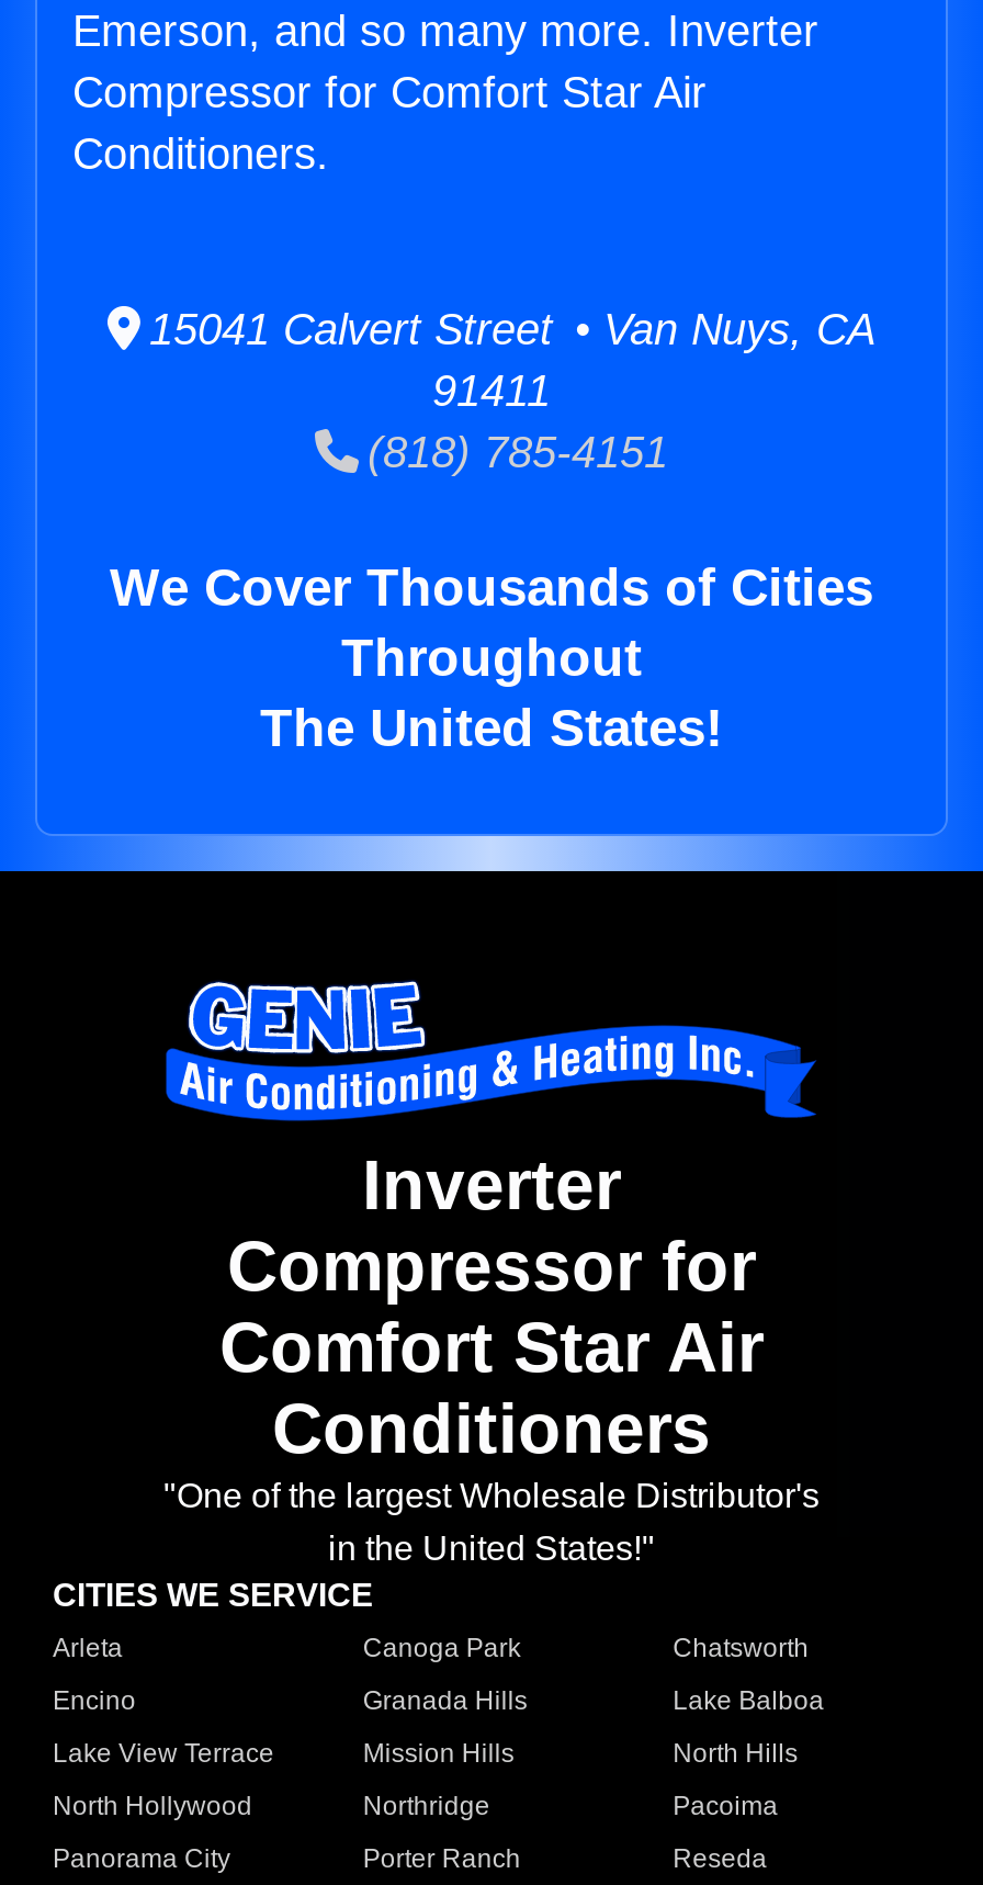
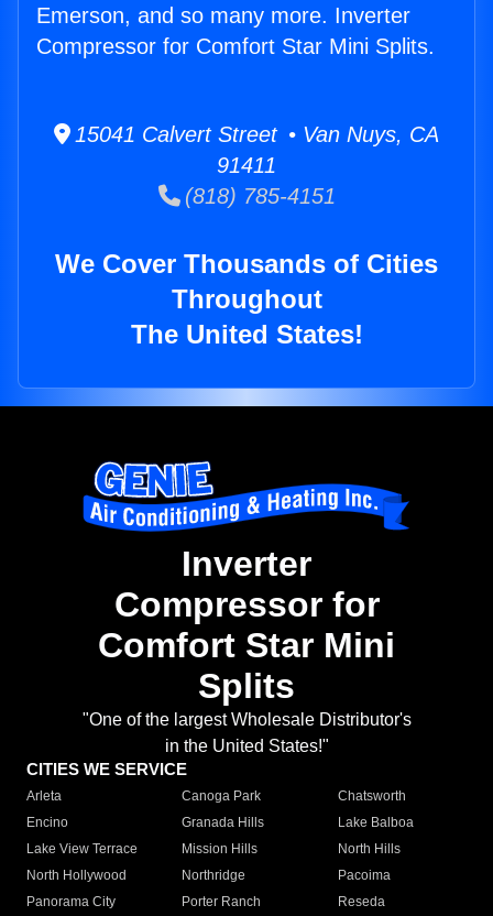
- Compressor for Comfort Star Air
- Conditioners.
+ Compressor for Comfort Star Mini Splits.

- Comfort Star Air
- Conditioners
+ Comfort Star Mini
+ Splits
